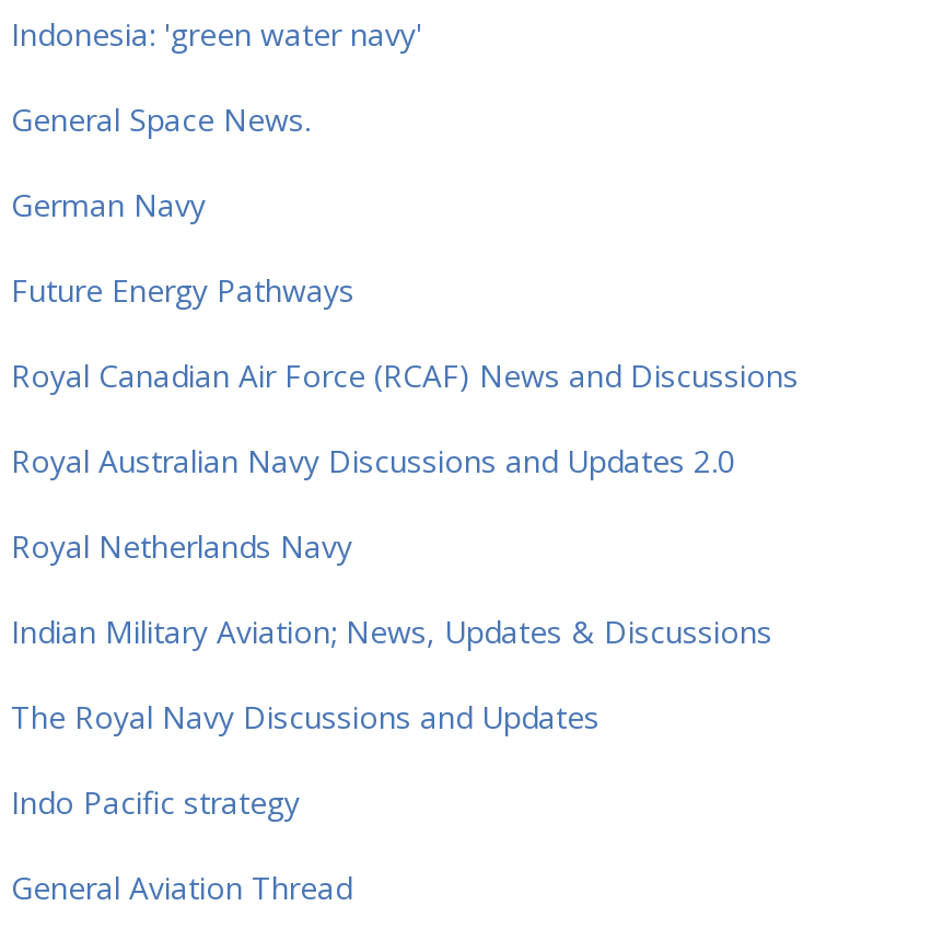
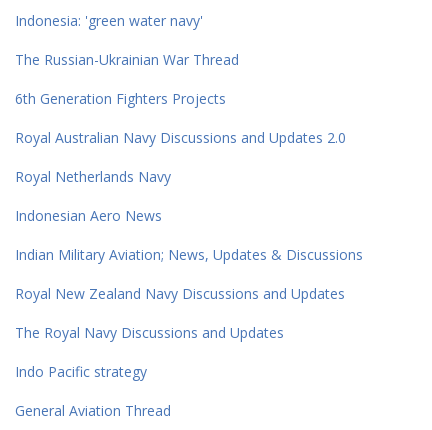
- General Space News.
- German Navy
- Future Energy Pathways
- Royal Canadian Air Force (RCAF) News and Discussions
+ The Russian-Ukrainian War Thread
+ 6th Generation Fighters Projects

moved up: Royal Australian Navy Discussions and Updates 2.0 | Royal Netherlands Navy

+ Indonesian Aero News

moved up: Indian Military Aviation; News, Updates & Discussions

+ Royal New Zealand Navy Discussions and Updates
